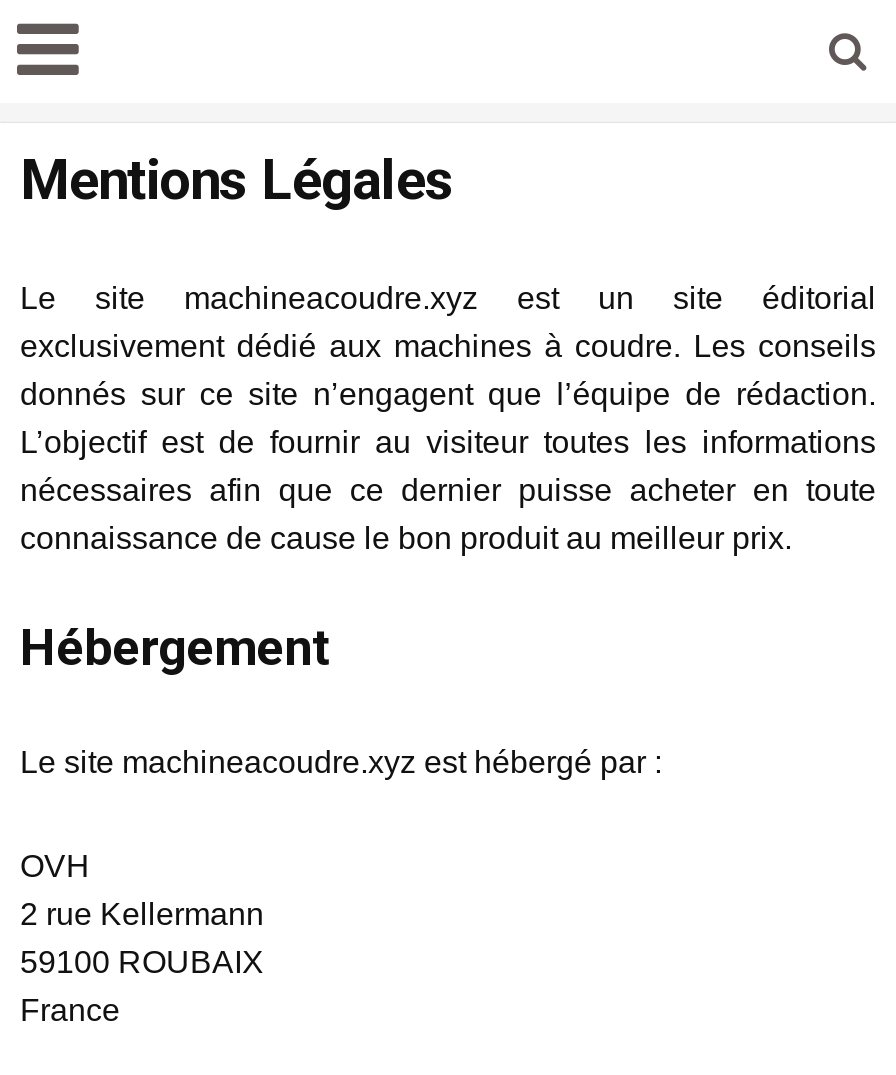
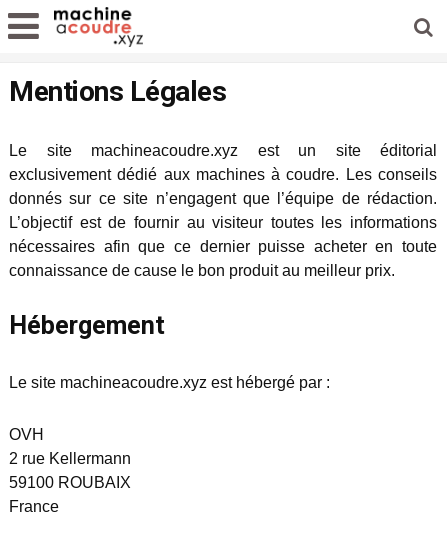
+ [image]
